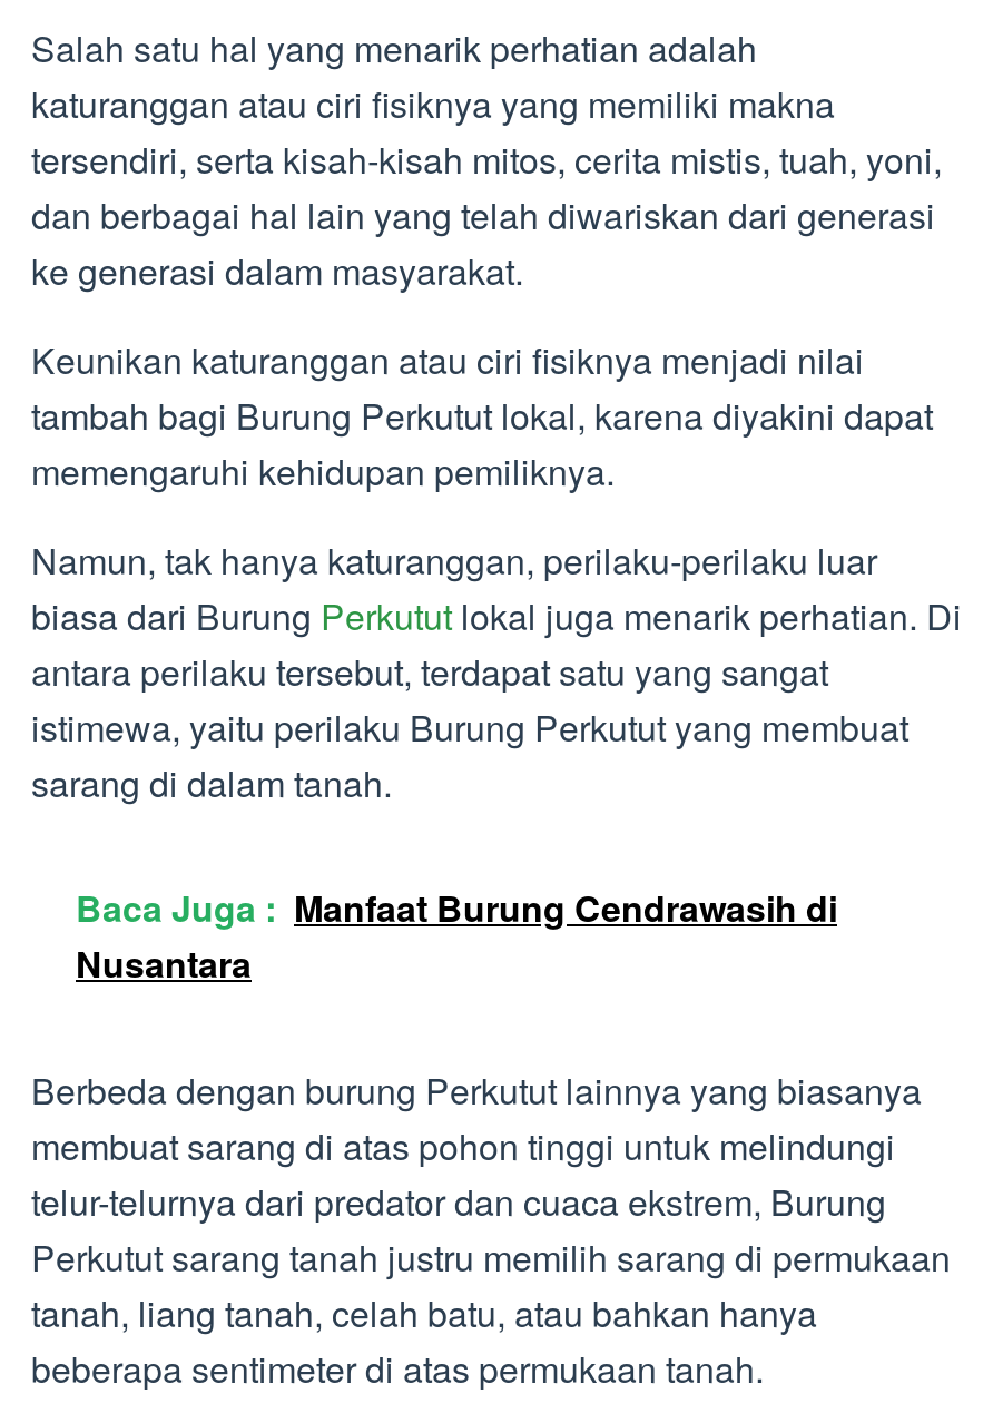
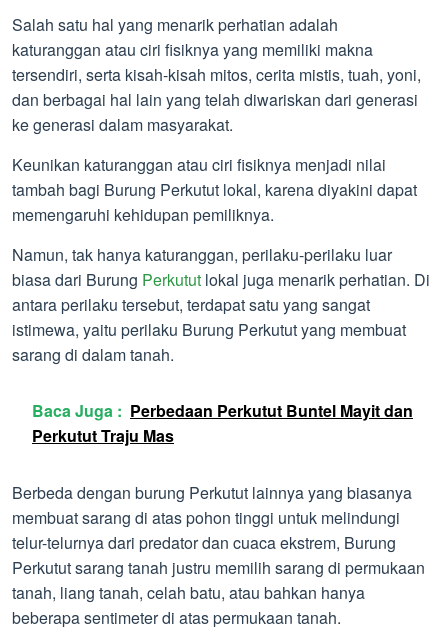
- Baca Juga : Manfaat Burung Cendrawasih di
- Nusantara
+ Baca Juga : Perbedaan Perkutut Buntel Mayit dan
+ Perkutut Traju Mas
